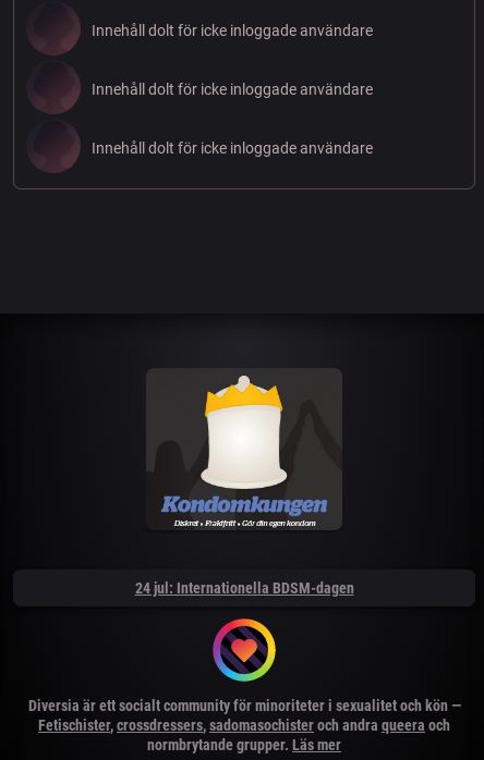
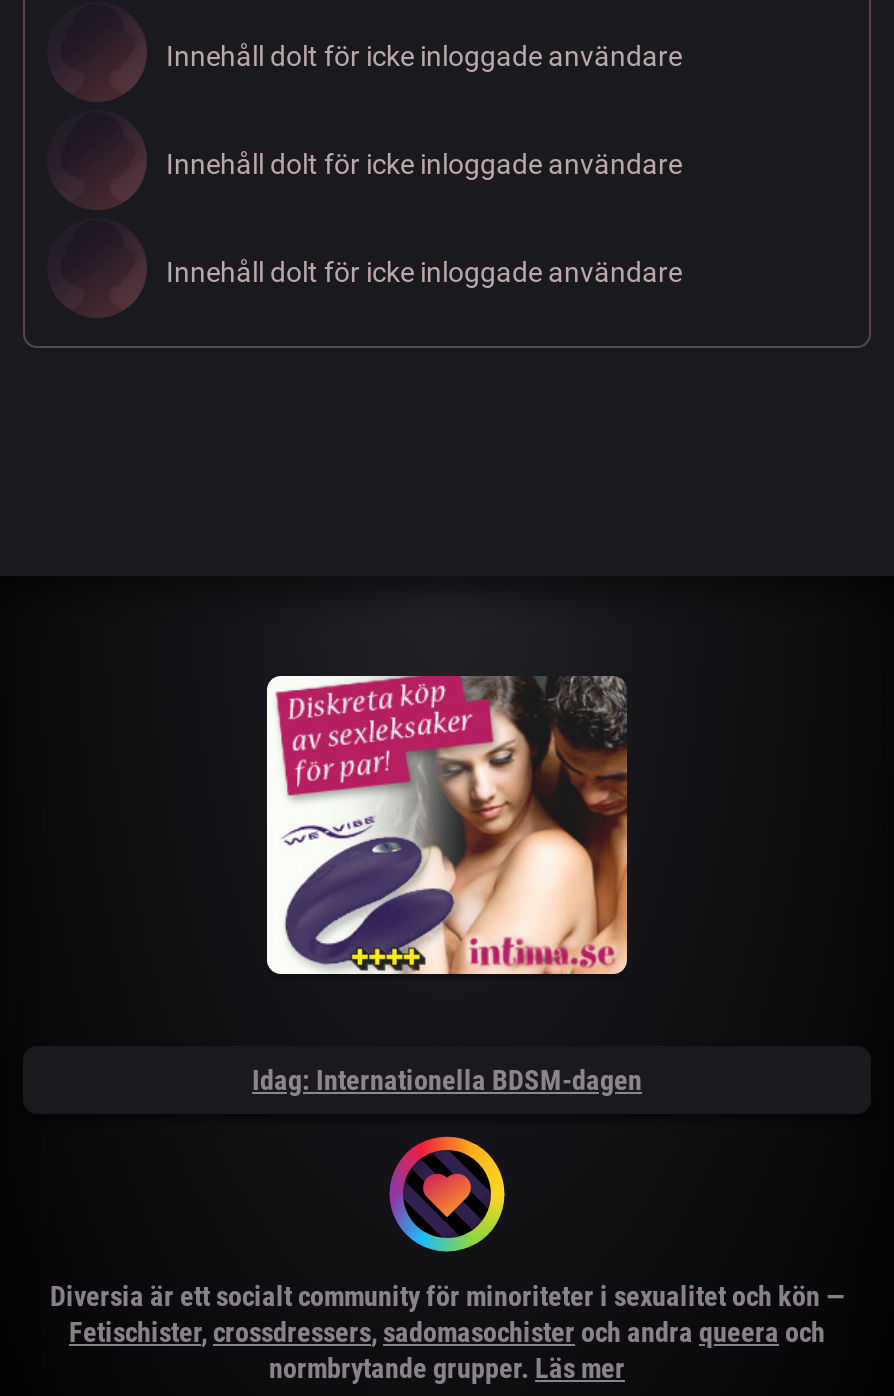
- [image]
+ [image]

- 24 jul: Internationella BDSM-dagen
+ Idag: Internationella BDSM-dagen
